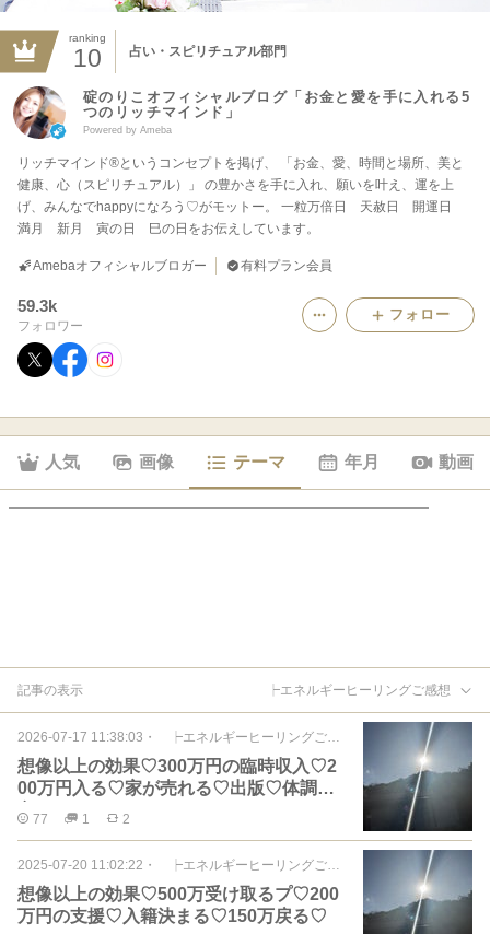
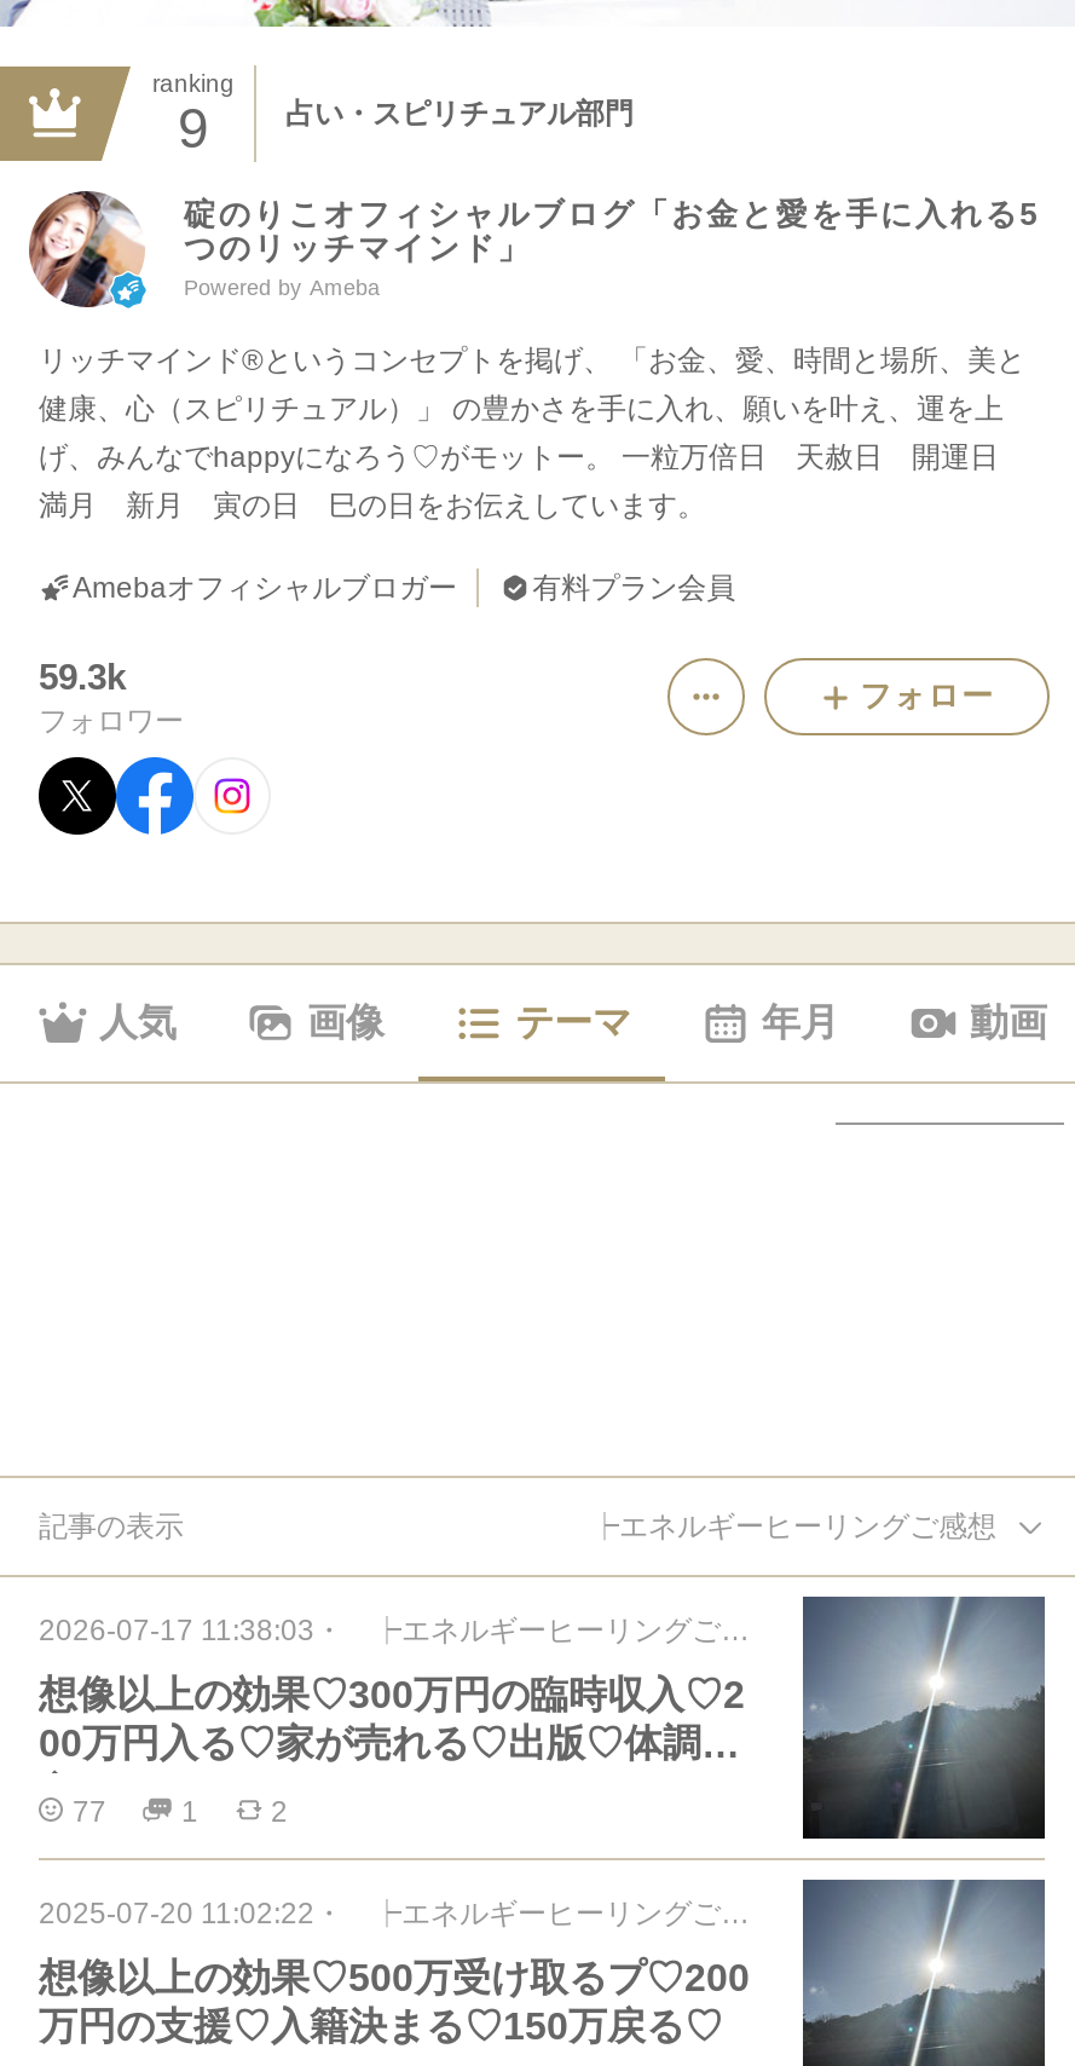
- 10
+ 9
